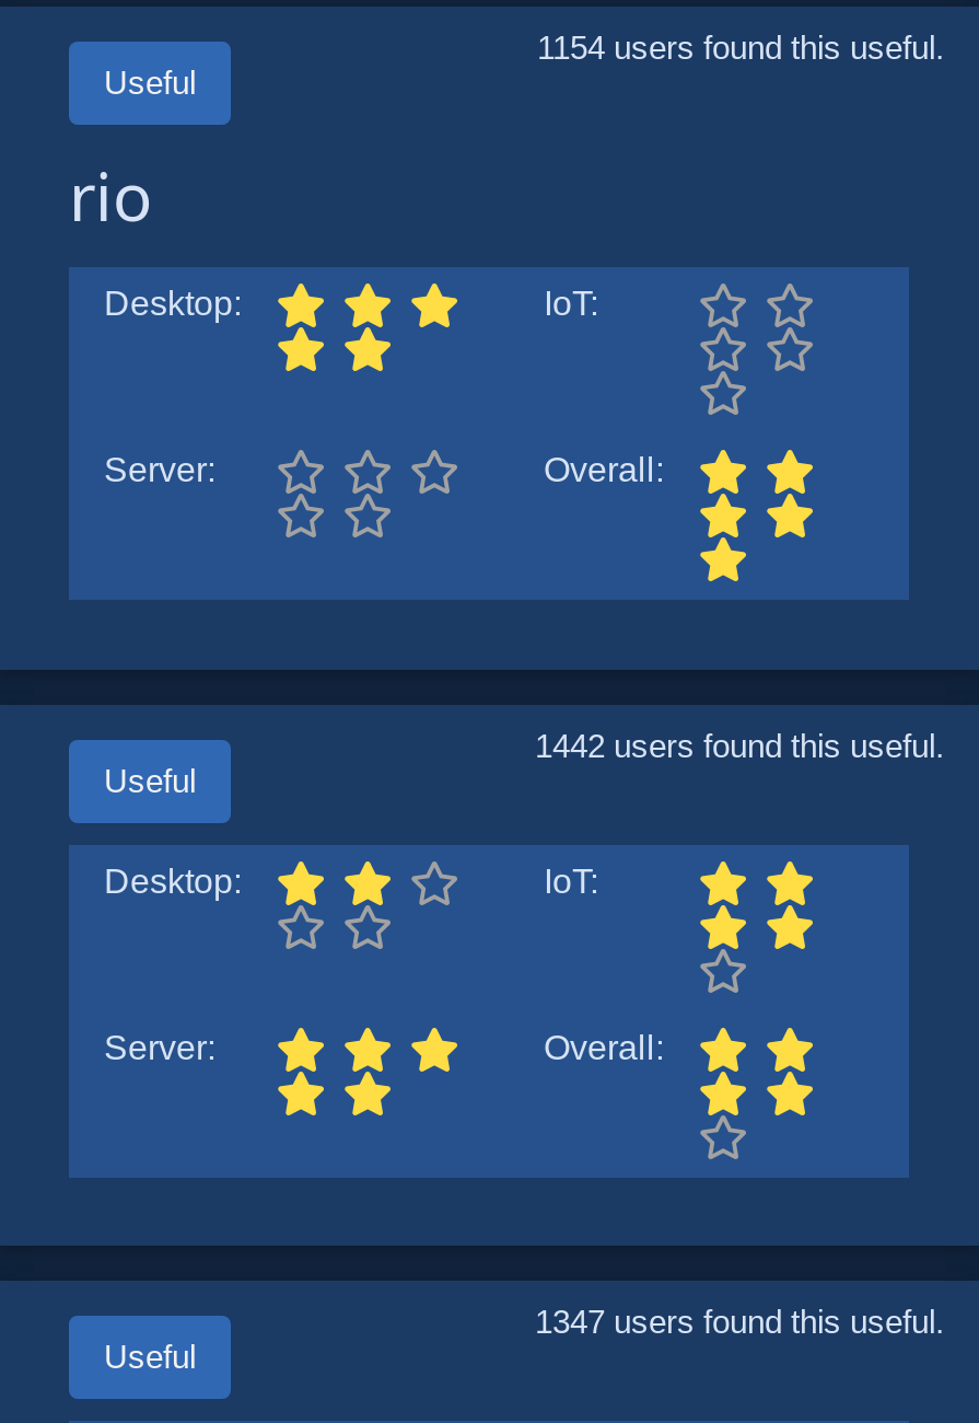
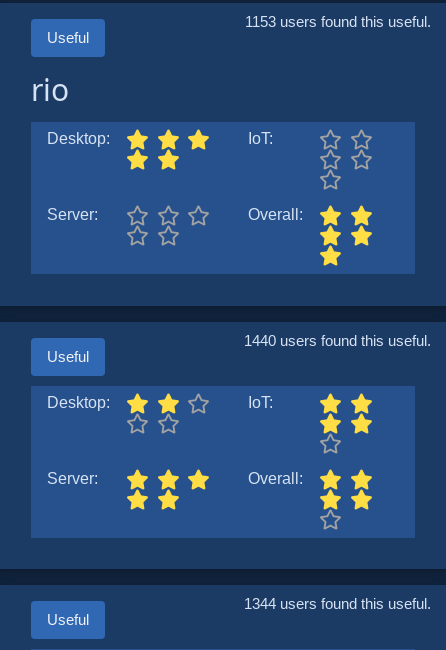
- 1154 users found this useful.
+ 1153 users found this useful.

- 1442 users found this useful.
+ 1440 users found this useful.

- 1347 users found this useful.
+ 1344 users found this useful.
